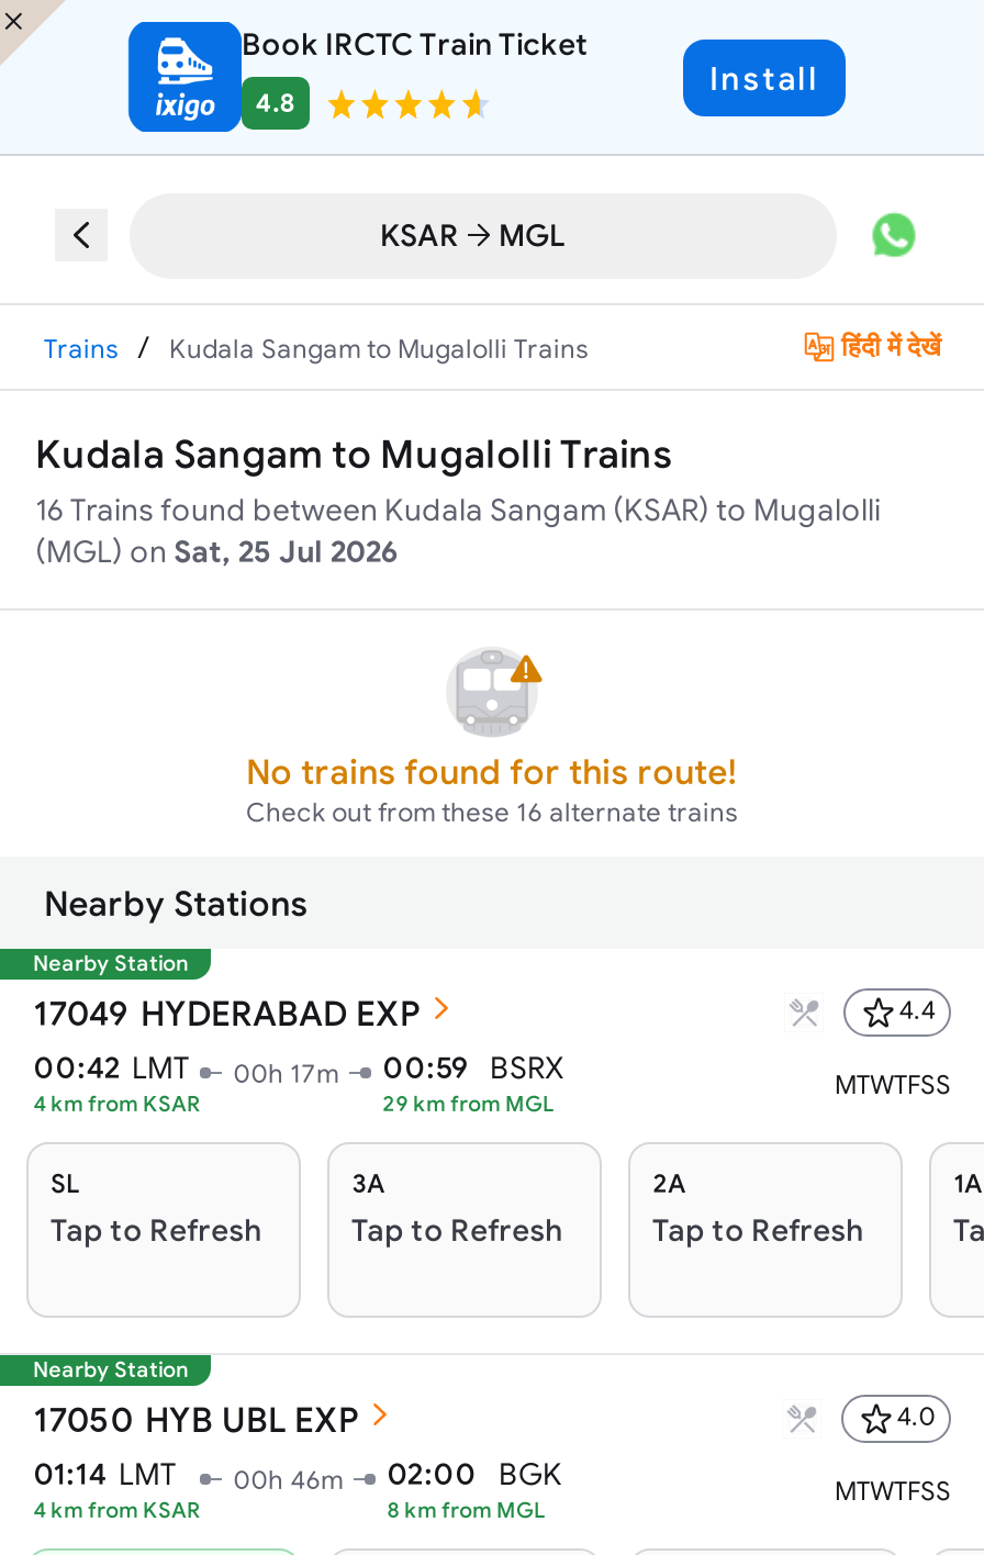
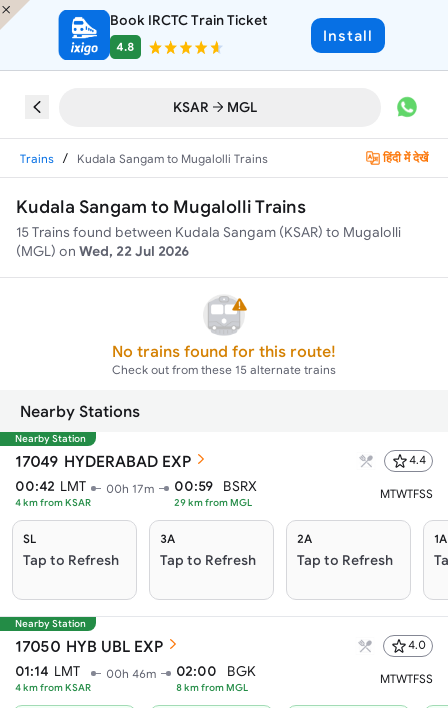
- 16 Trains found between Kudala Sangam (KSAR) to Mugalolli
+ 15 Trains found between Kudala Sangam (KSAR) to Mugalolli

- (MGL) on Sat, 25 Jul 2026
+ (MGL) on Wed, 22 Jul 2026

- Check out from these 16 alternate trains
+ Check out from these 15 alternate trains
